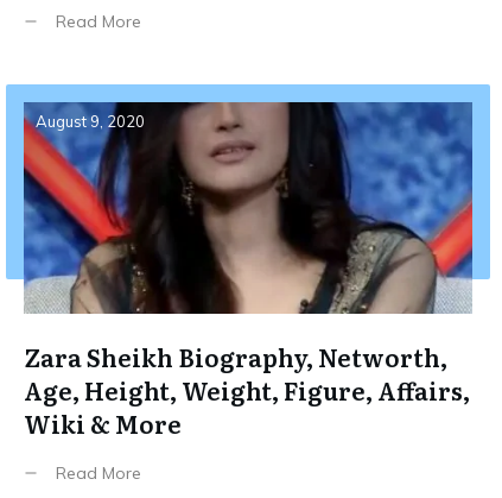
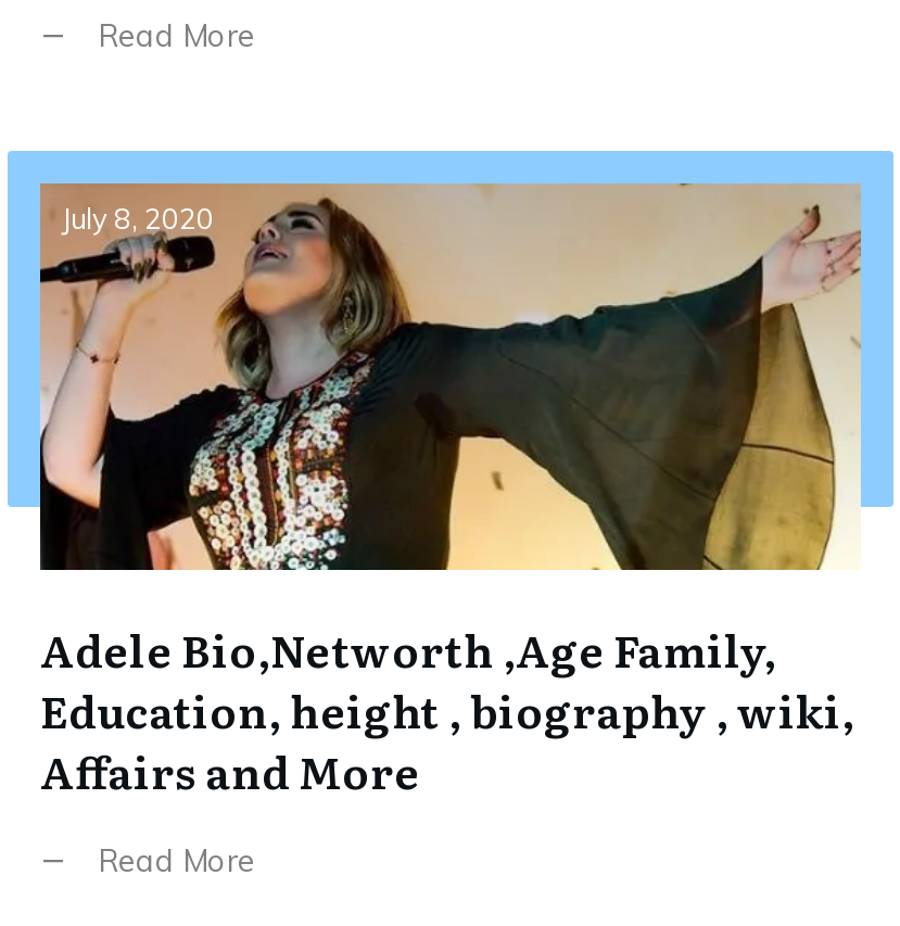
- [image]
- August 9, 2020
+ [image]
+ July 8, 2020

- Zara Sheikh Biography, Networth,
- Age, Height, Weight, Figure, Affairs,
- Wiki & More
+ Adele Bio,Networth ,Age Family,
+ Education, height , biography , wiki,
+ Affairs and More
